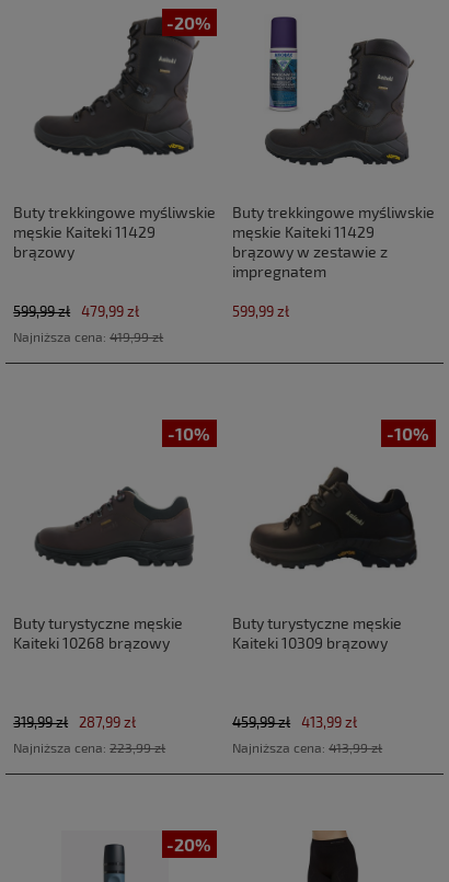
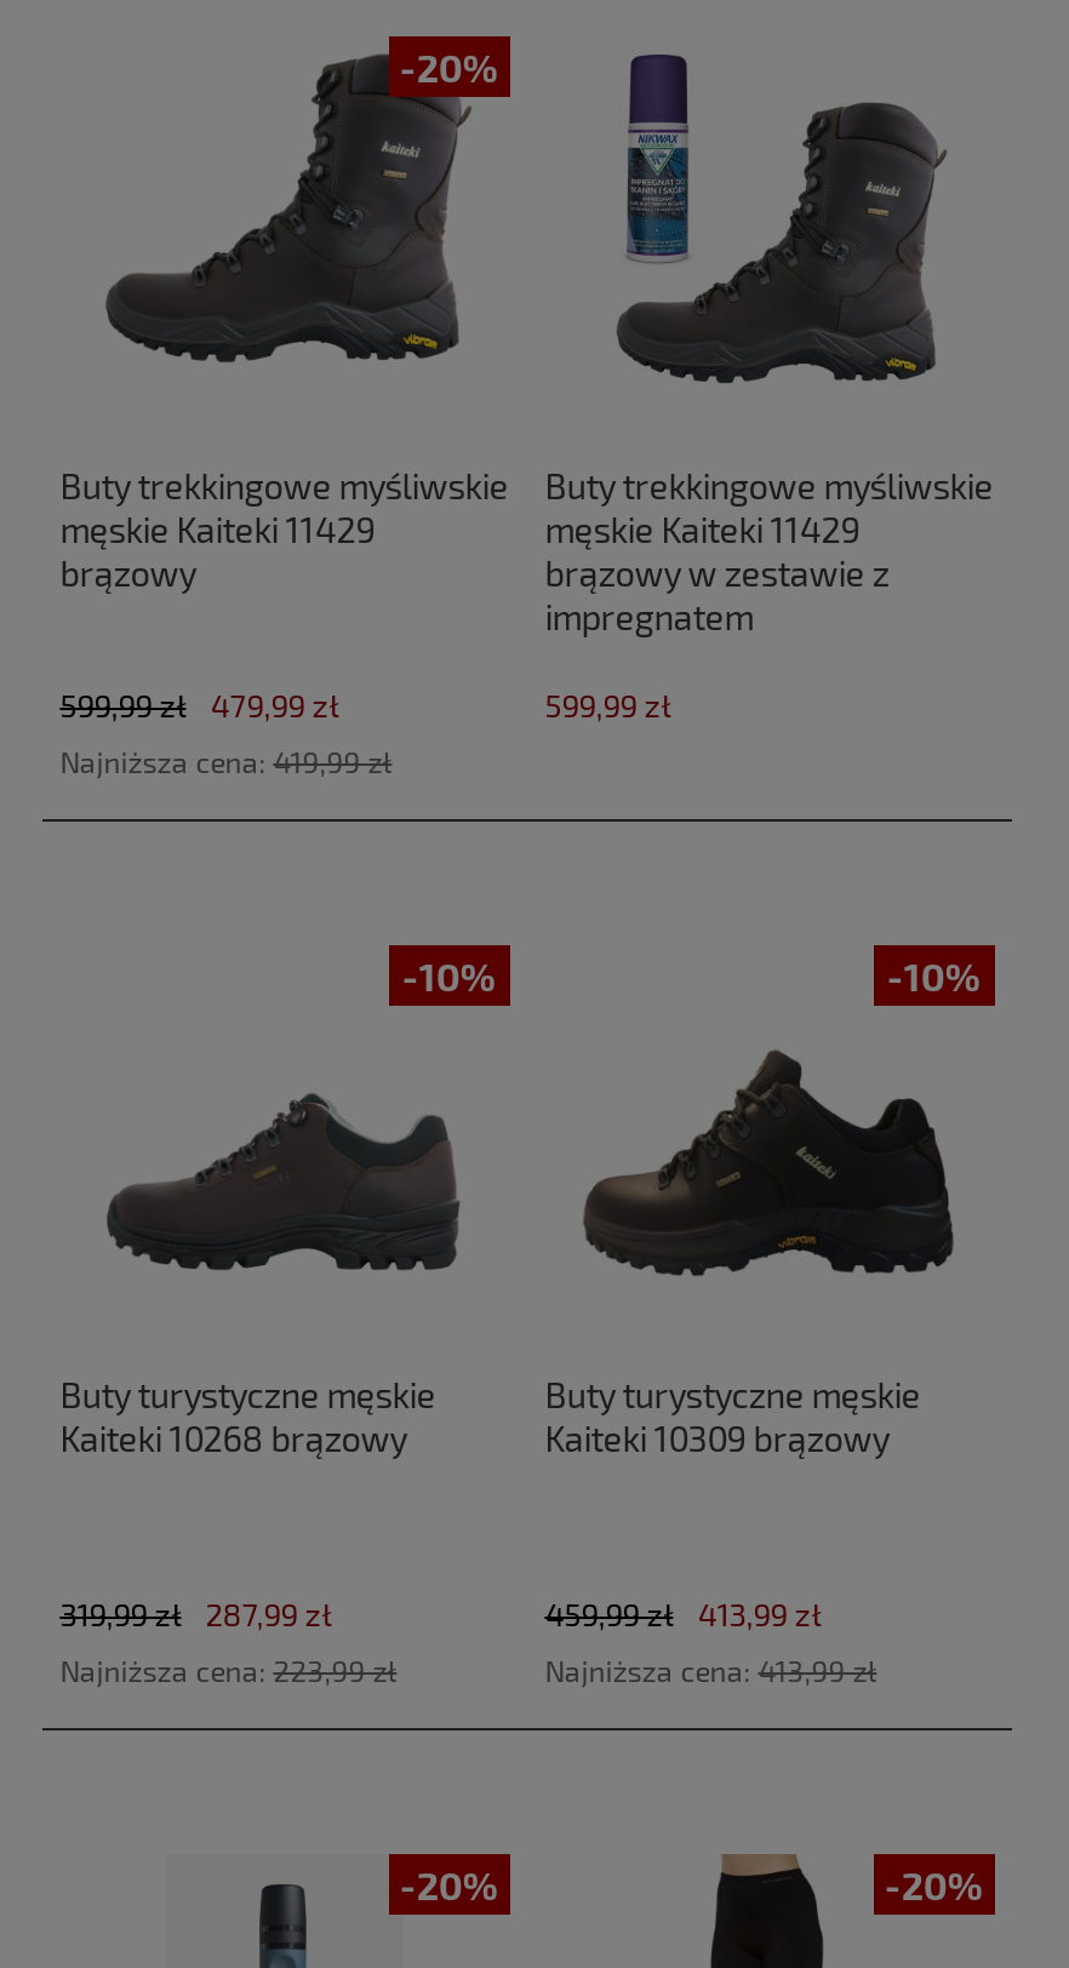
+ -20%
